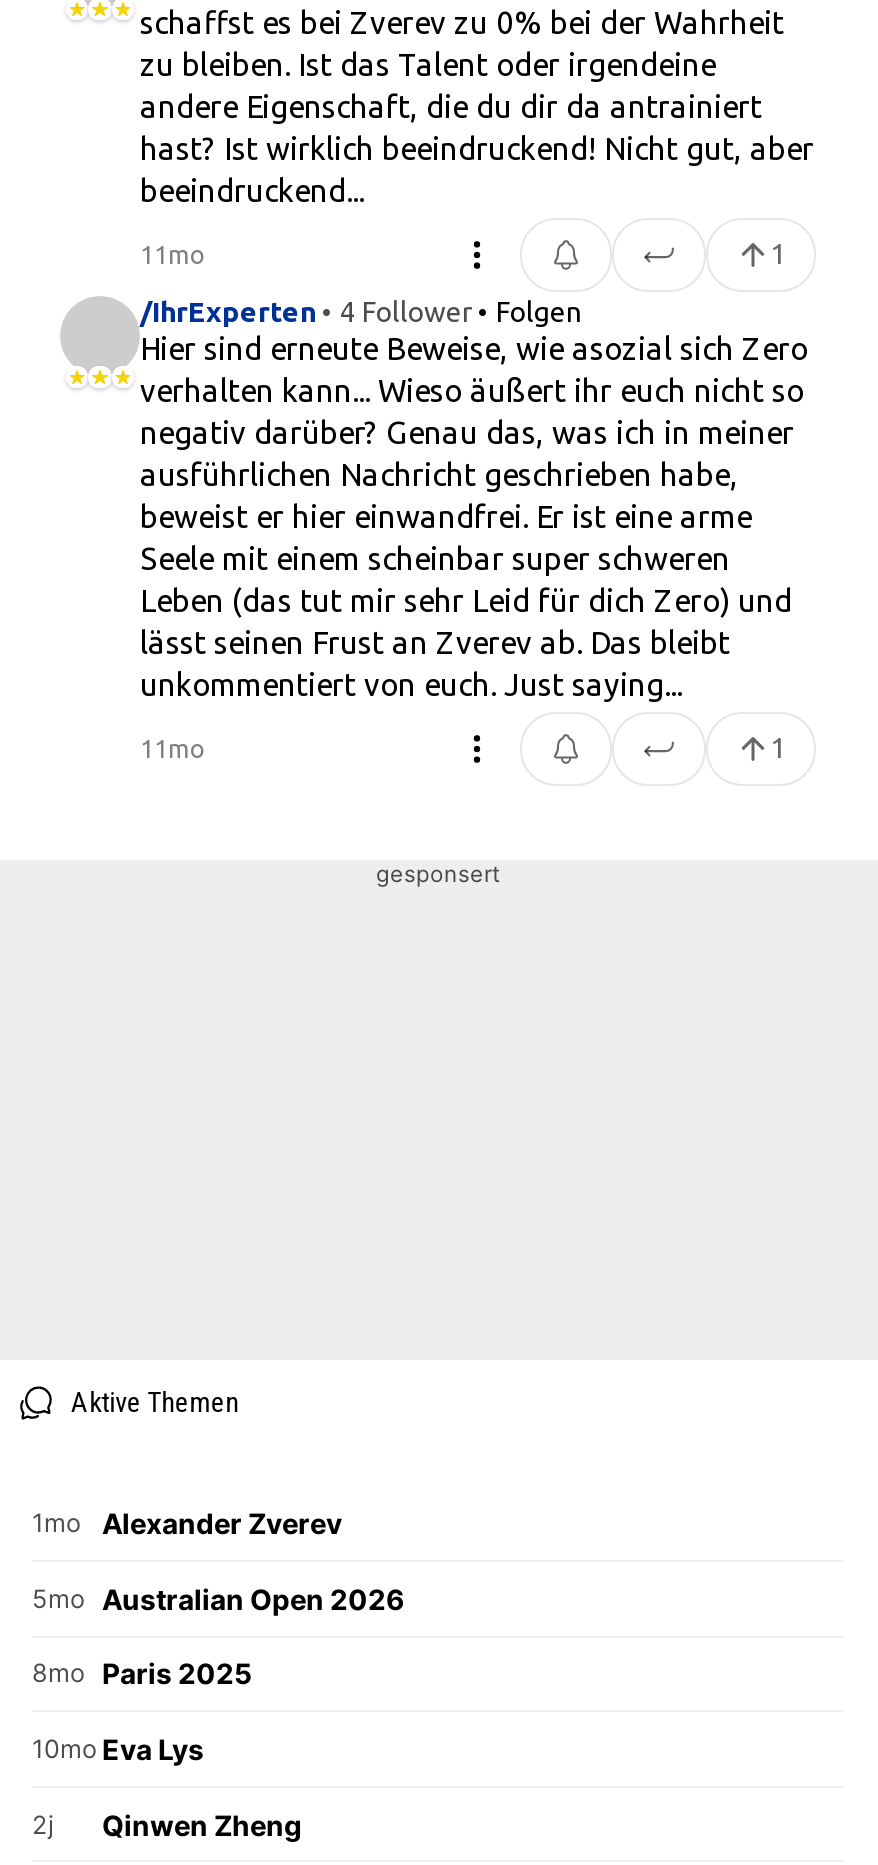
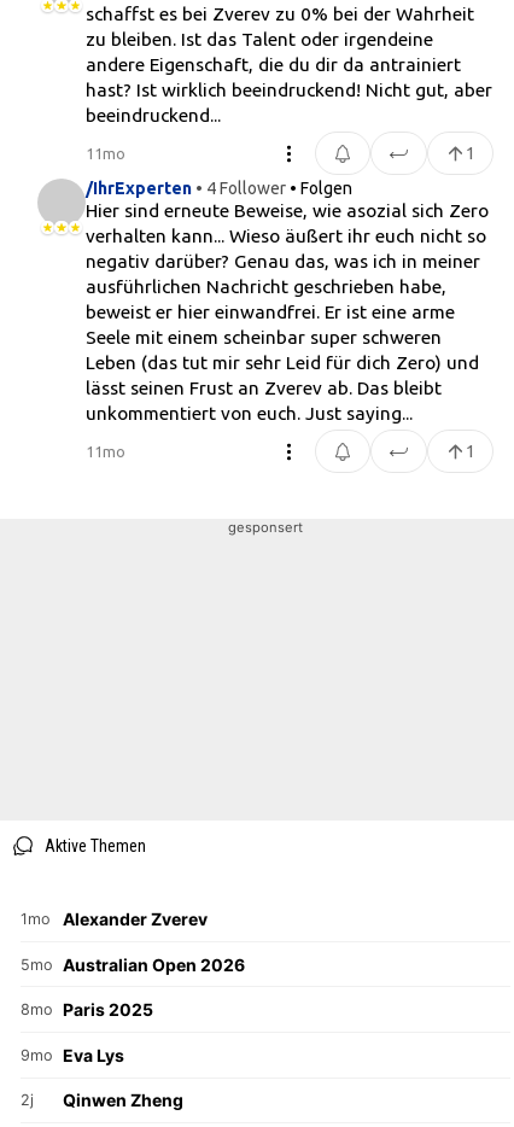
- 10mo Eva Lys
+ 9mo Eva Lys
